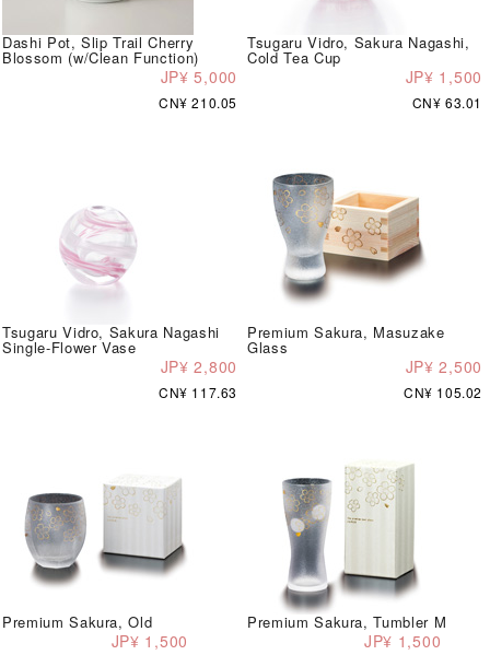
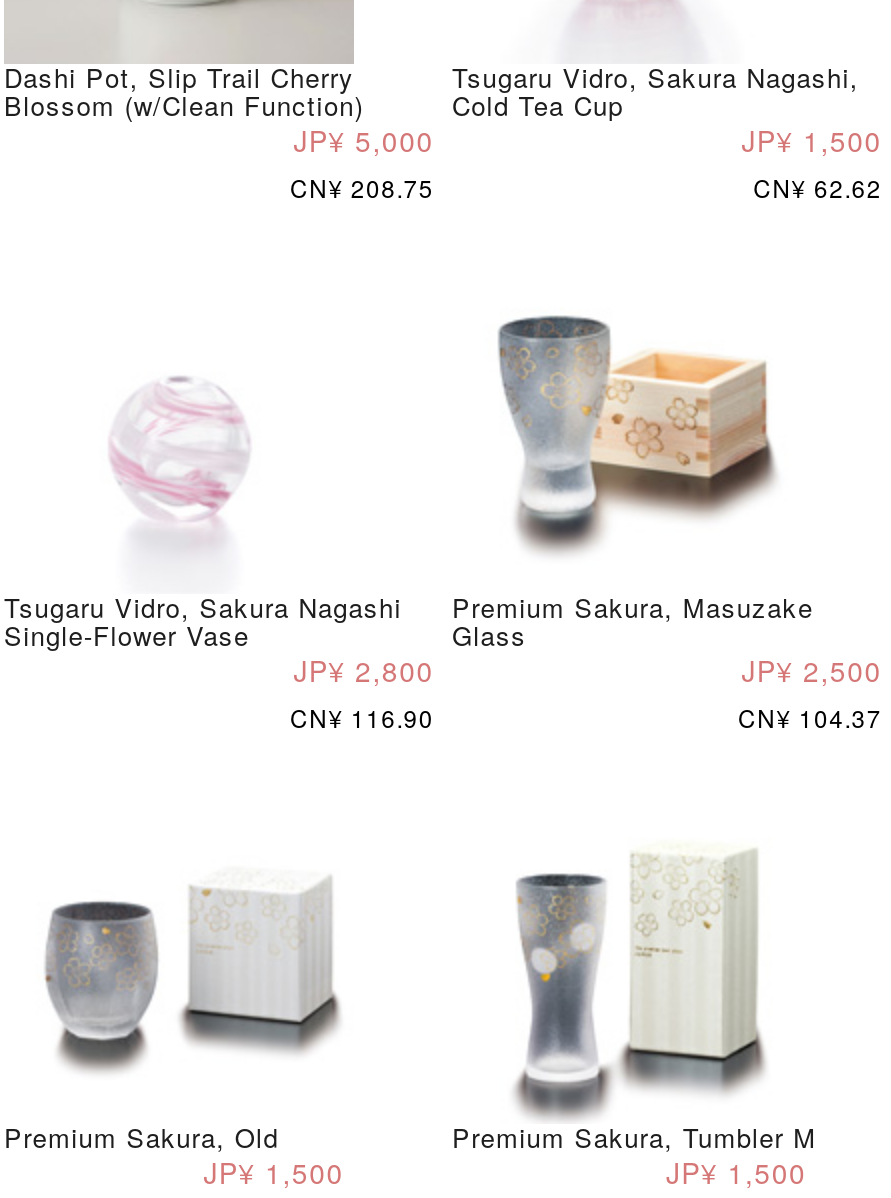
- CN¥ 210.05
+ CN¥ 208.75

- CN¥ 63.01
+ CN¥ 62.62

- CN¥ 117.63
+ CN¥ 116.90

- CN¥ 105.02
+ CN¥ 104.37
